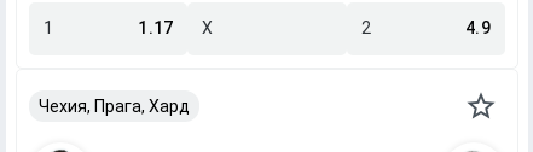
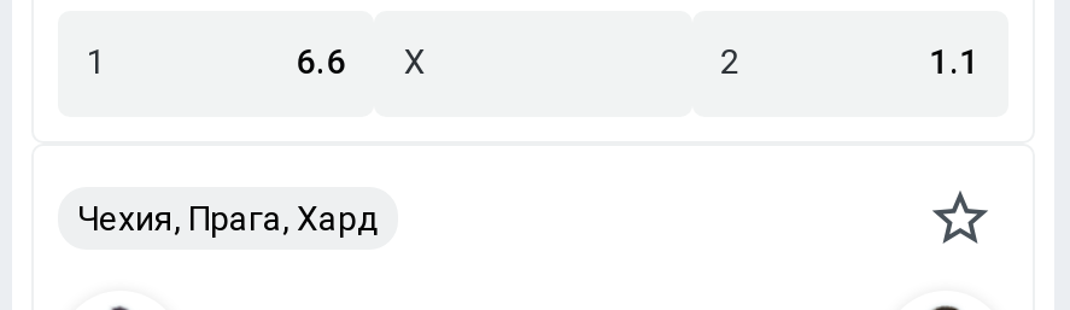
- 1.17 X
+ 6.6 X

- 4.9
+ 1.1
